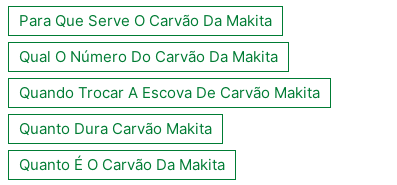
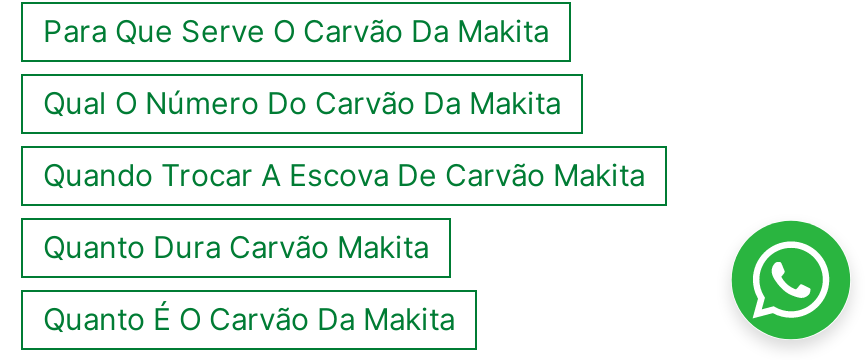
+ [image]
